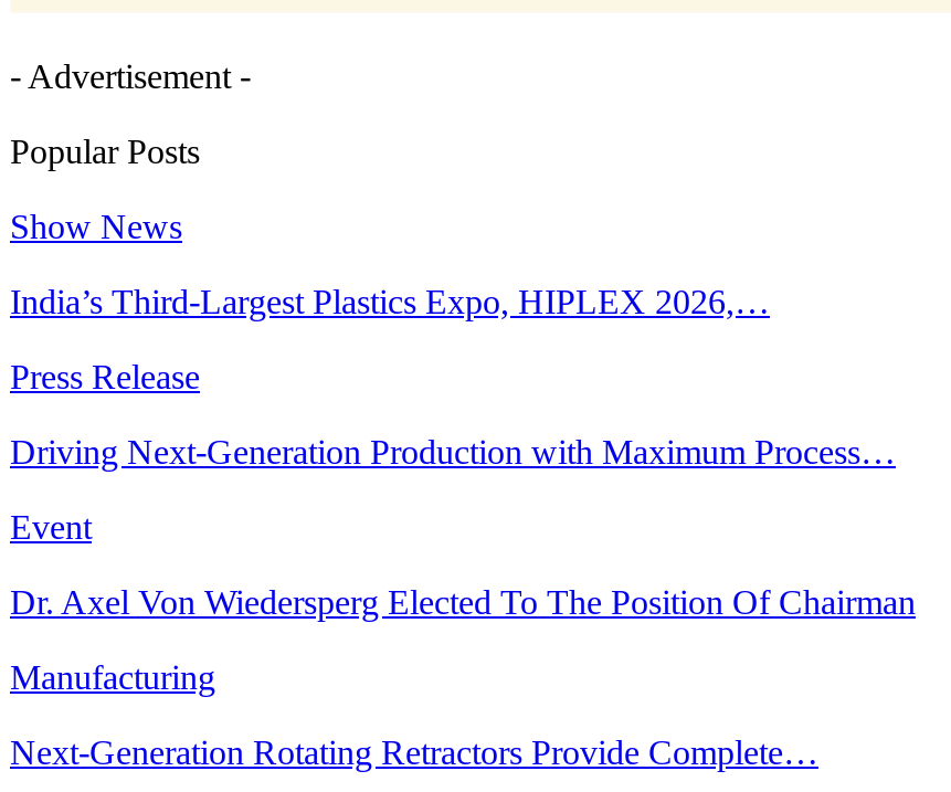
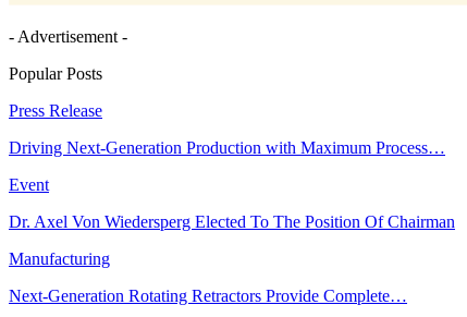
- Show News
- India’s Third-Largest Plastics Expo, HIPLEX 2026,…
